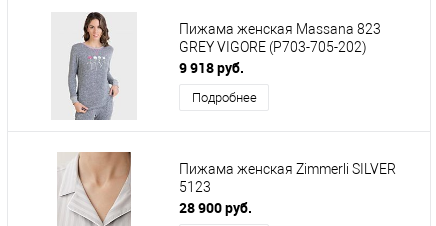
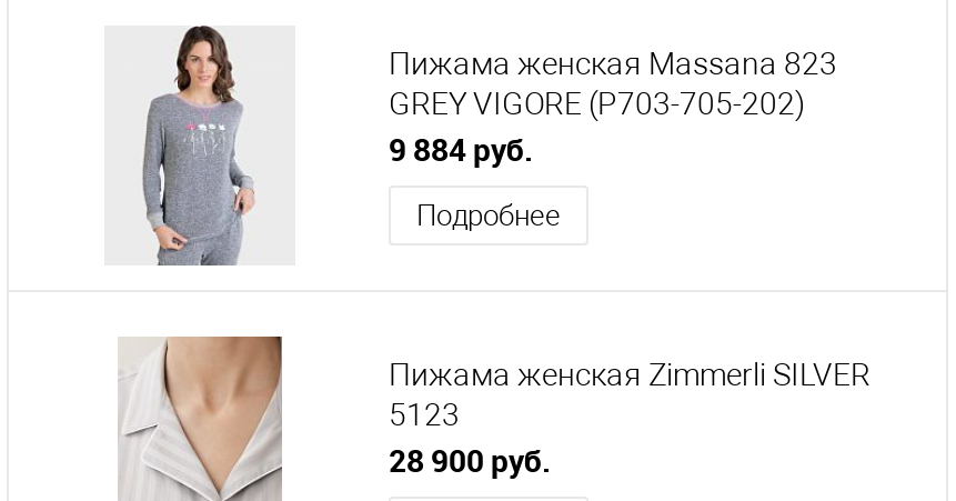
- 9 918 руб.
+ 9 884 руб.
